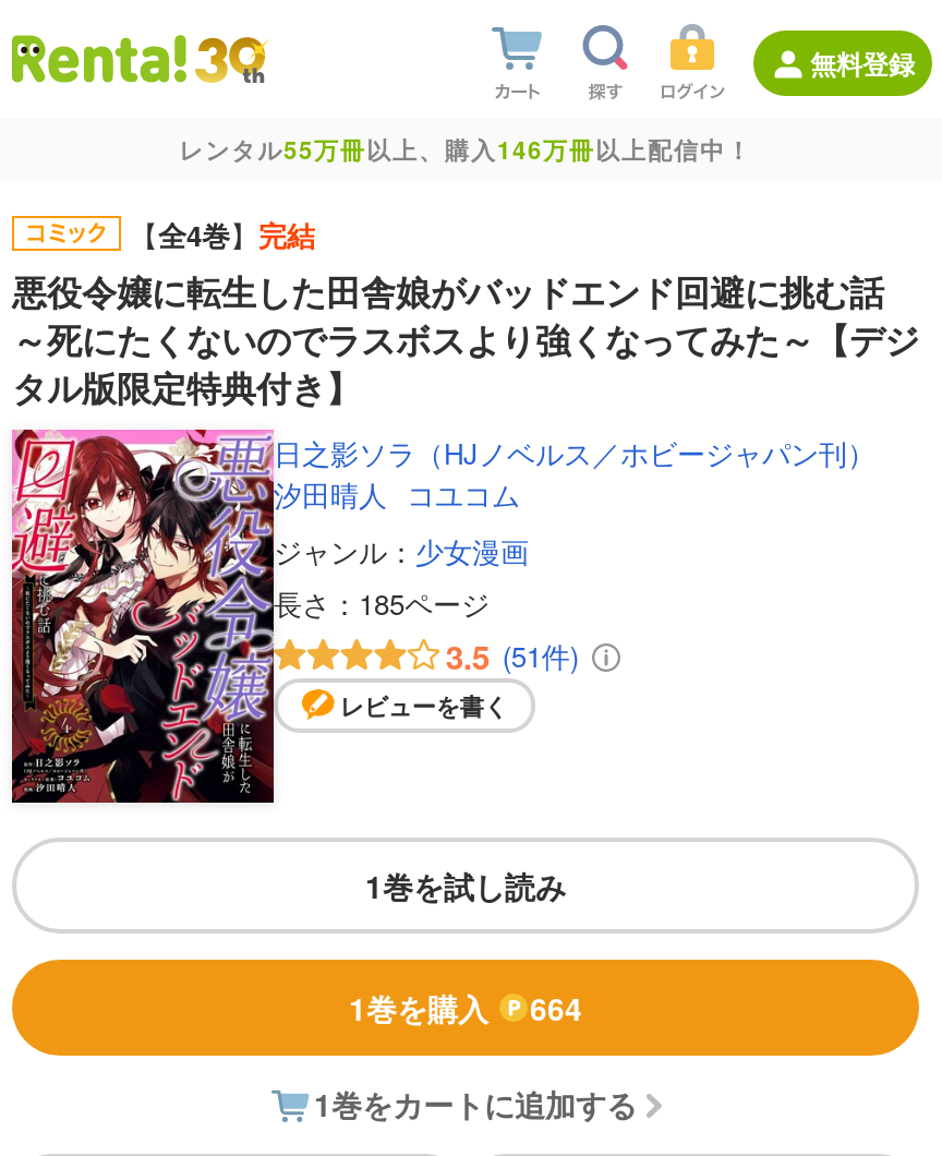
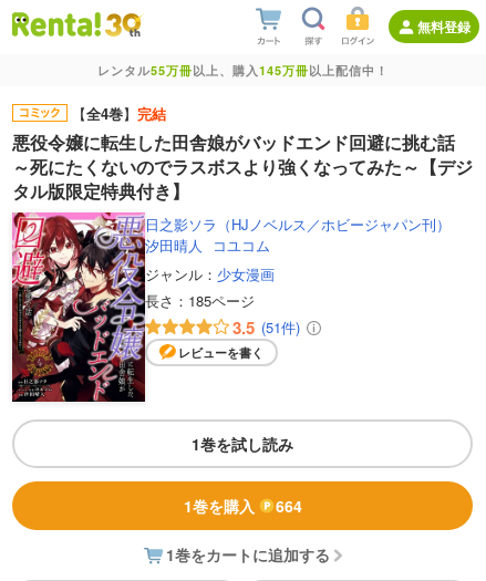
- レンタル55万冊以上、購入146万冊以上配信中！
+ レンタル55万冊以上、購入145万冊以上配信中！
